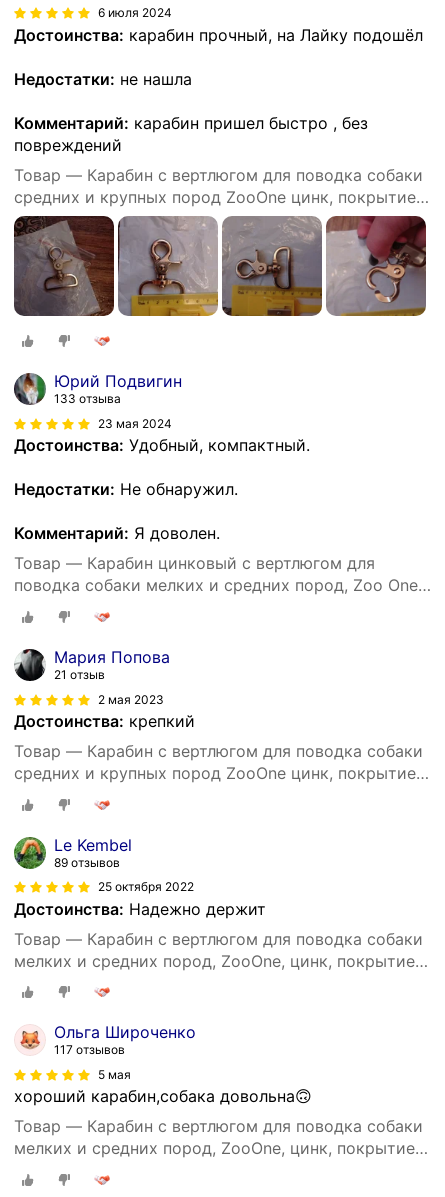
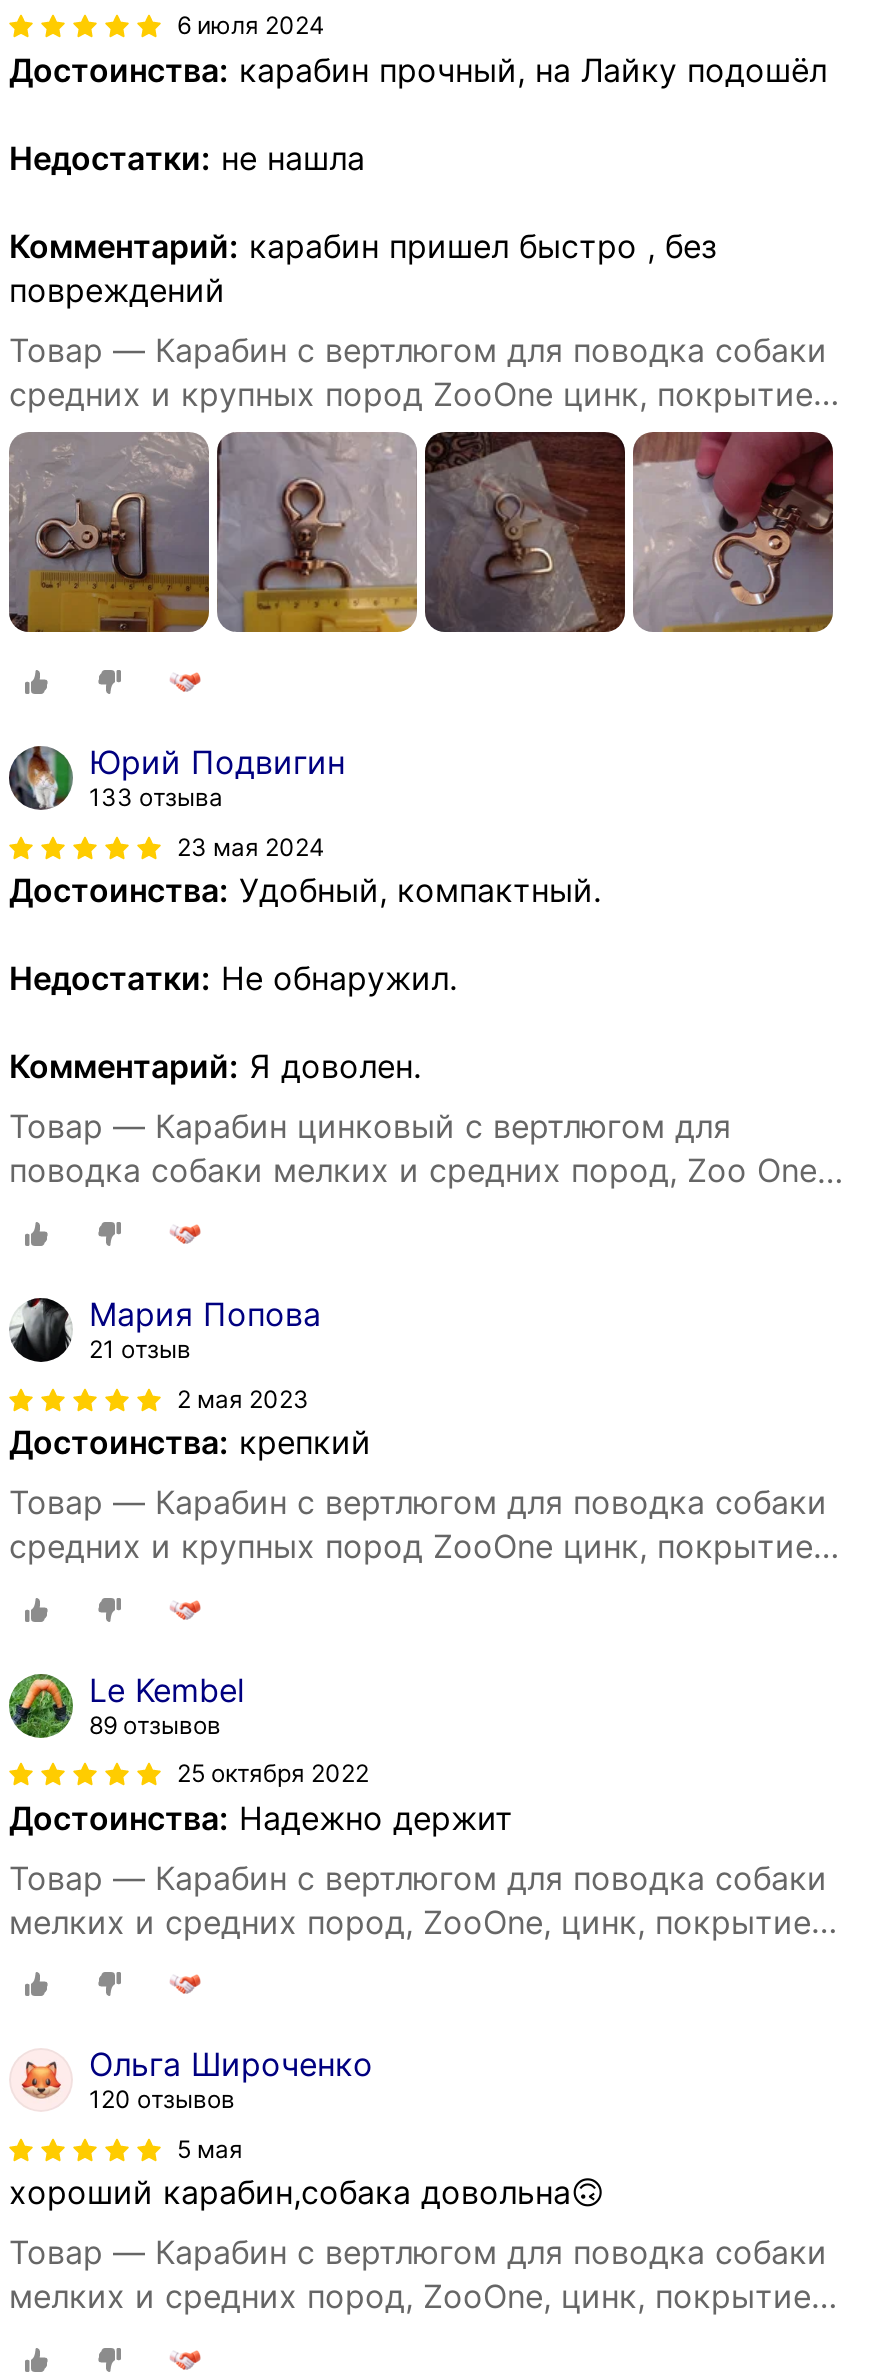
- [image]
+ [image]

- [image]
+ [image]

- 117 отзывов
+ 120 отзывов
